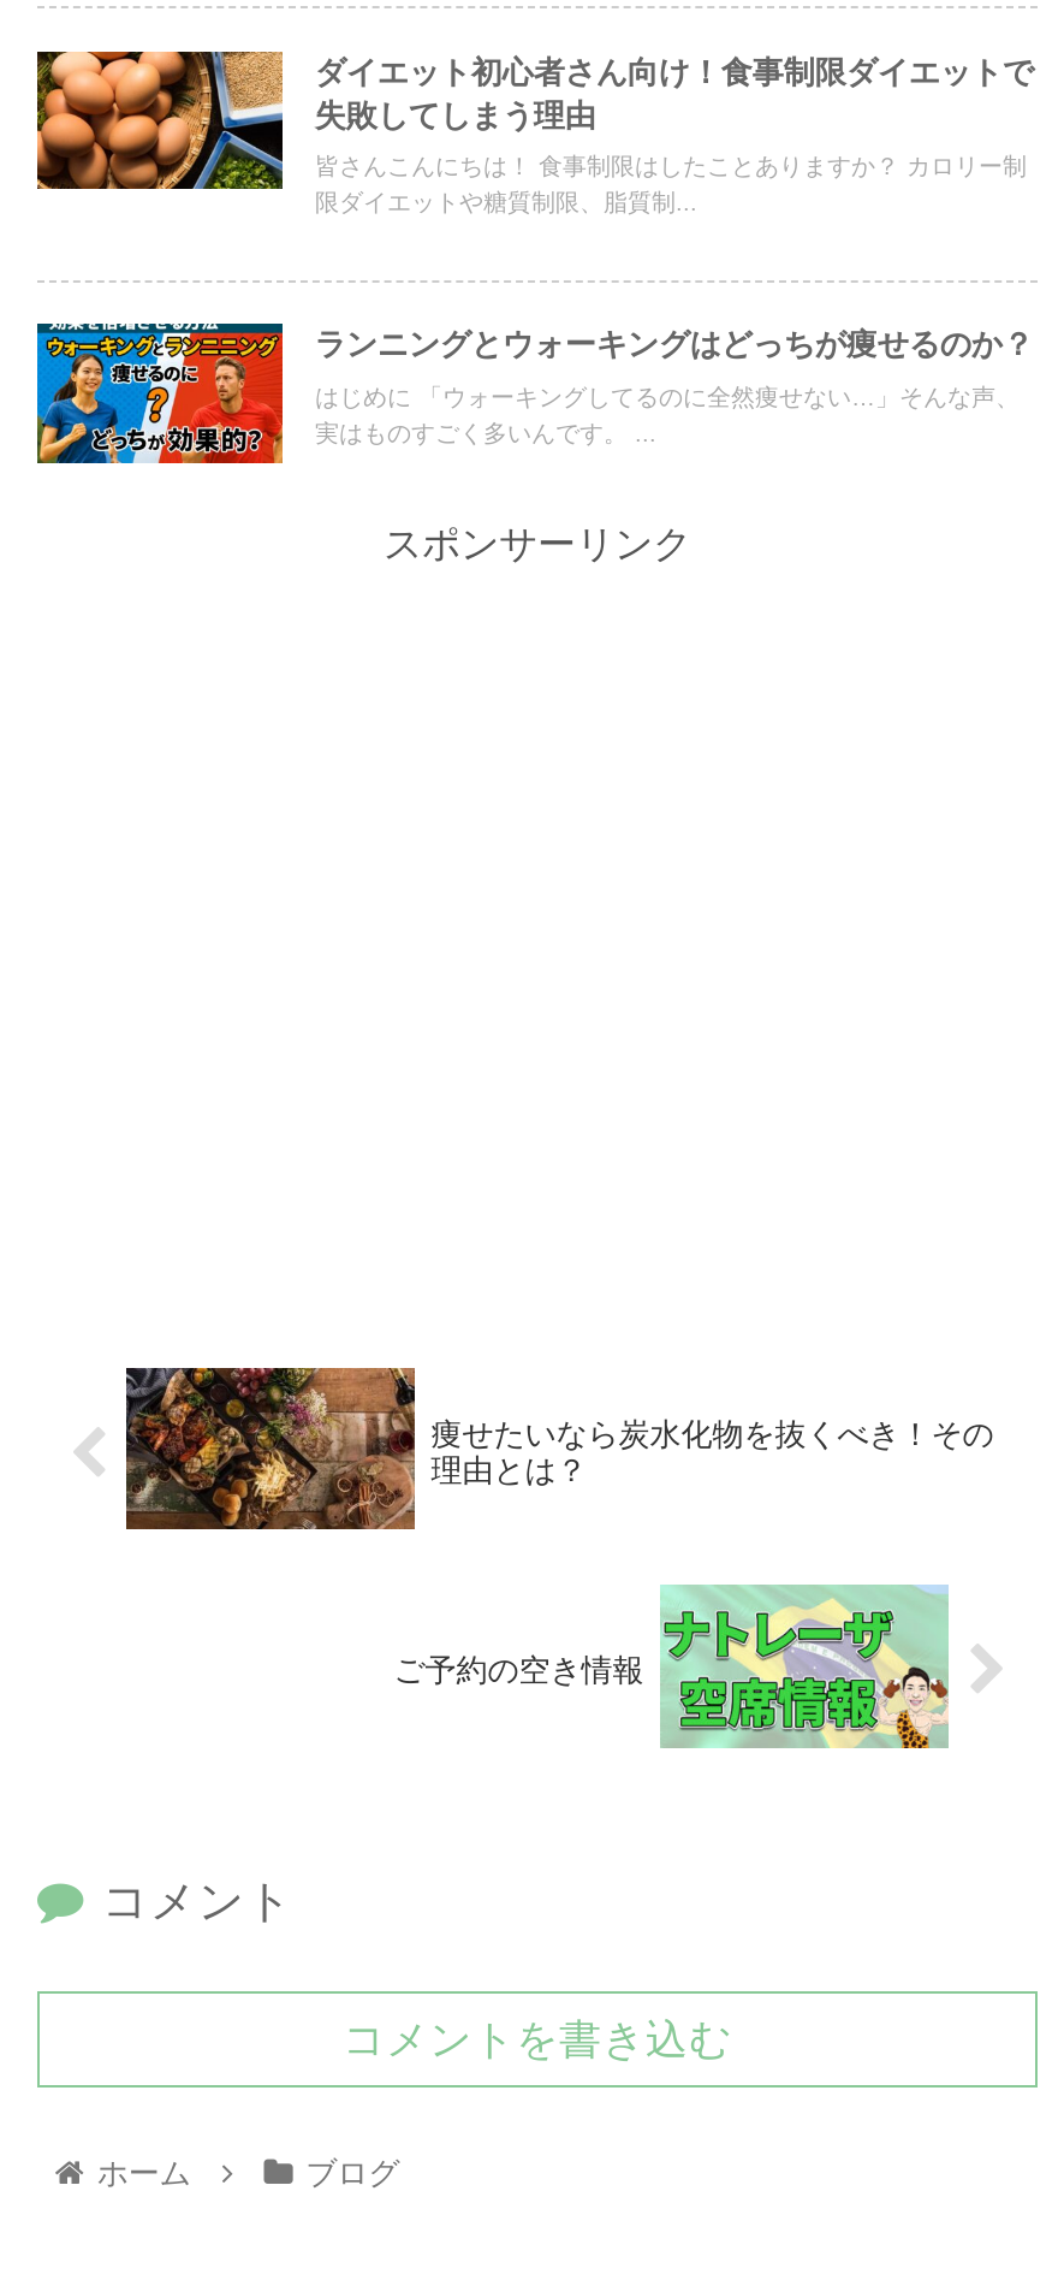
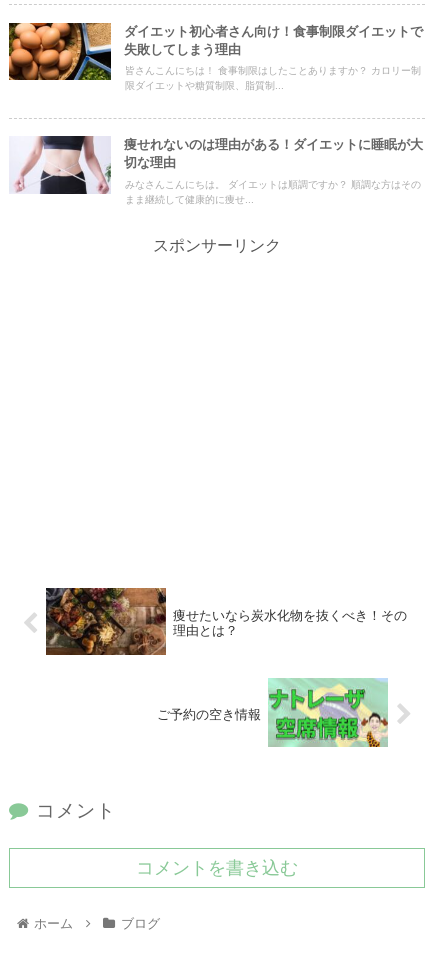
- [image]
- ランニングとウォーキングはどっちが痩せるのか？
+ [image]
+ 痩せれないのは理由がある！ダイエットに睡眠が大
+ 切な理由

- はじめに 「ウォーキングしてるのに全然痩せない…」そんな声、
- 実はものすごく多いんです。 ...
+ みなさんこんにちは。 ダイエットは順調ですか？ 順調な方はその
+ まま継続して健康的に痩せ...
